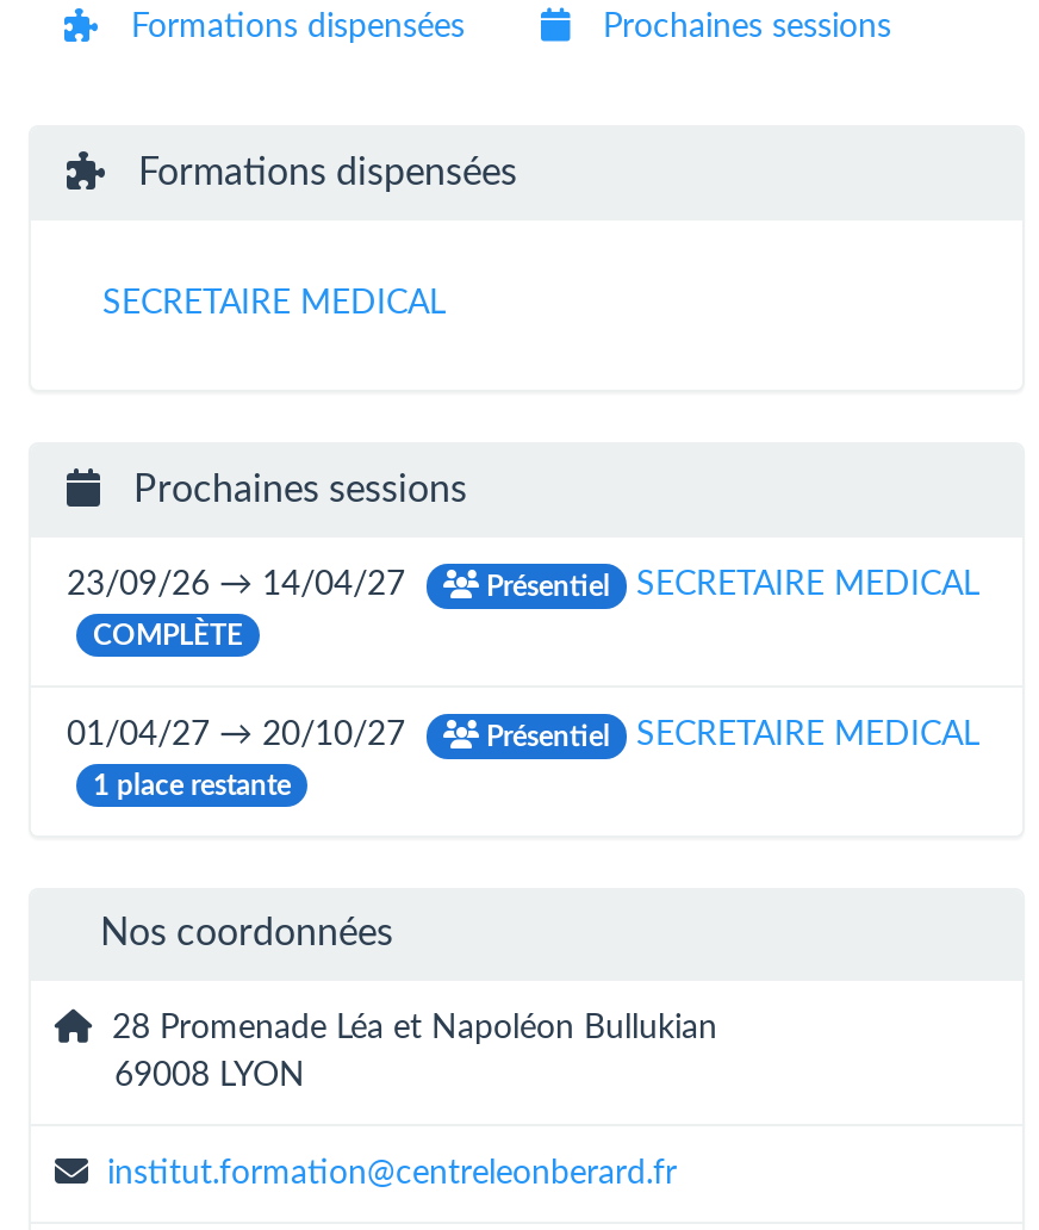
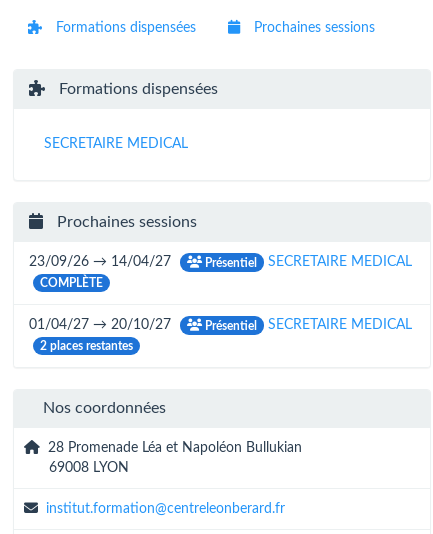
- 1 place restante
+ 2 places restantes
